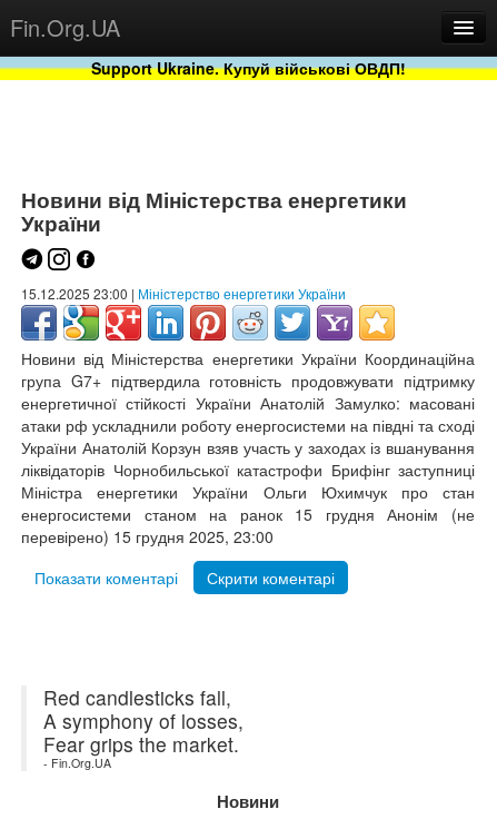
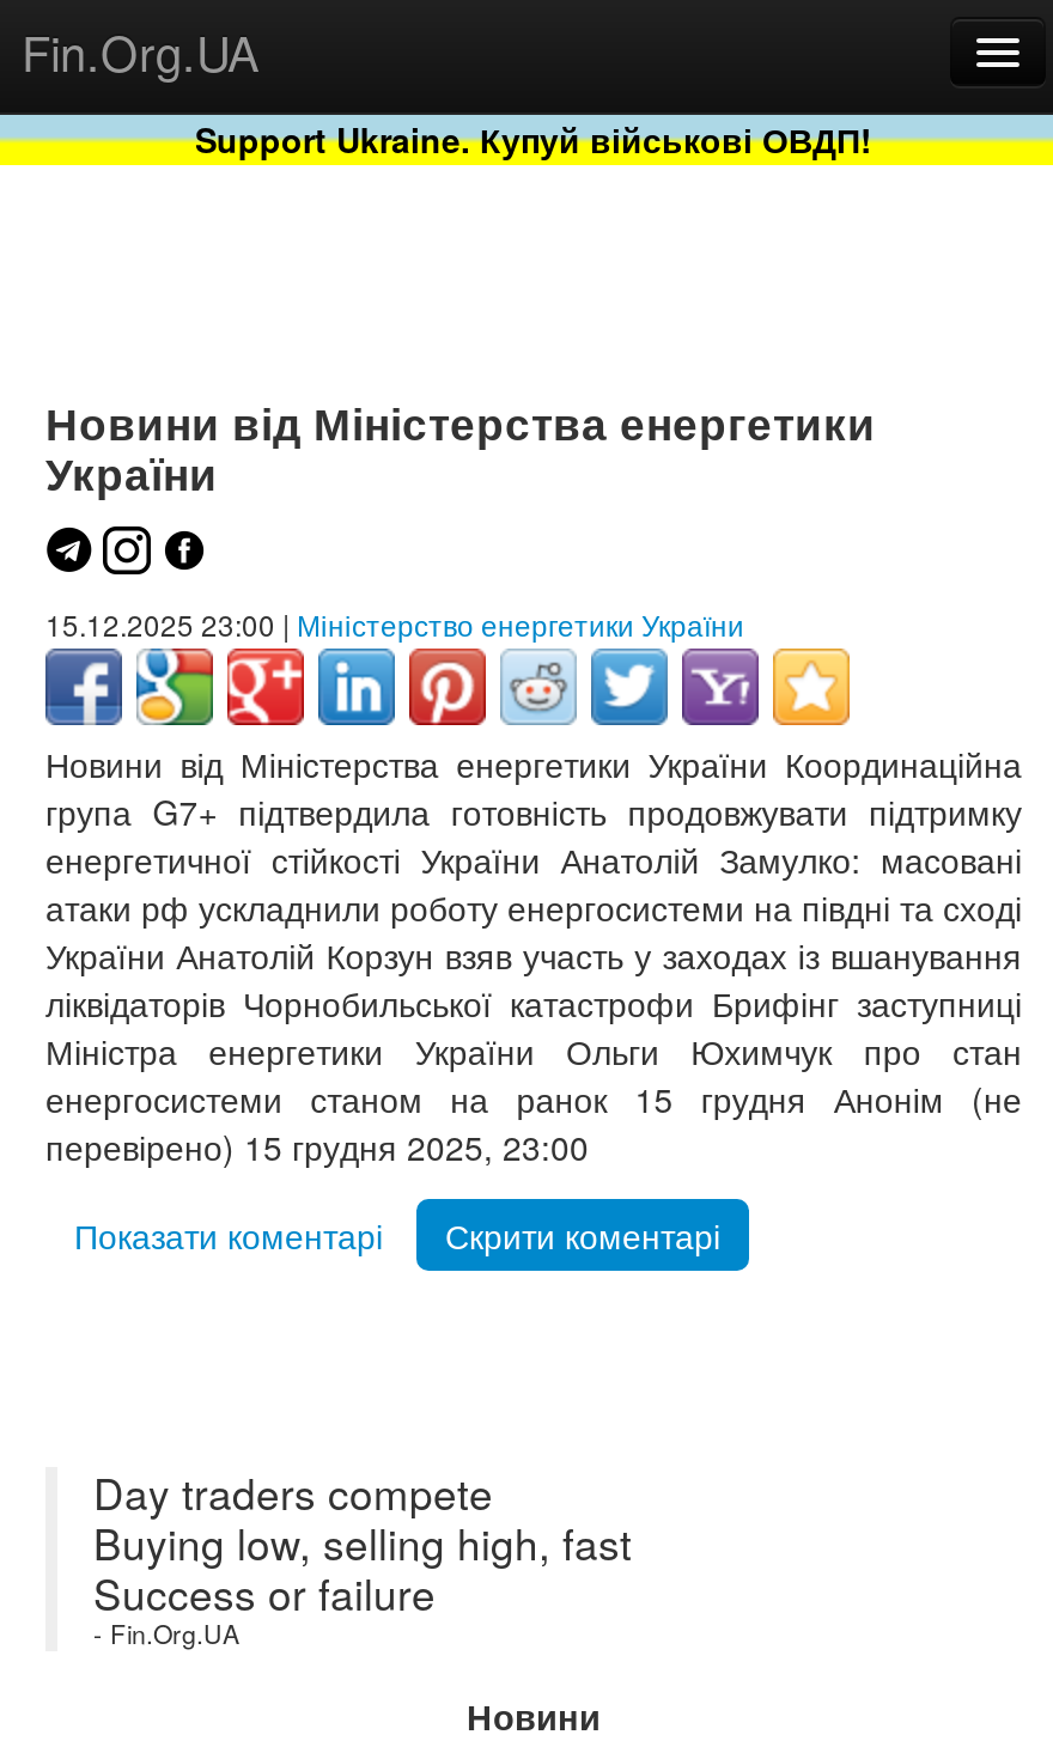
- Red candlesticks fall,
- A symphony of losses,
- Fear grips the market.
+ Day traders compete
+ Buying low, selling high, fast
+ Success or failure
